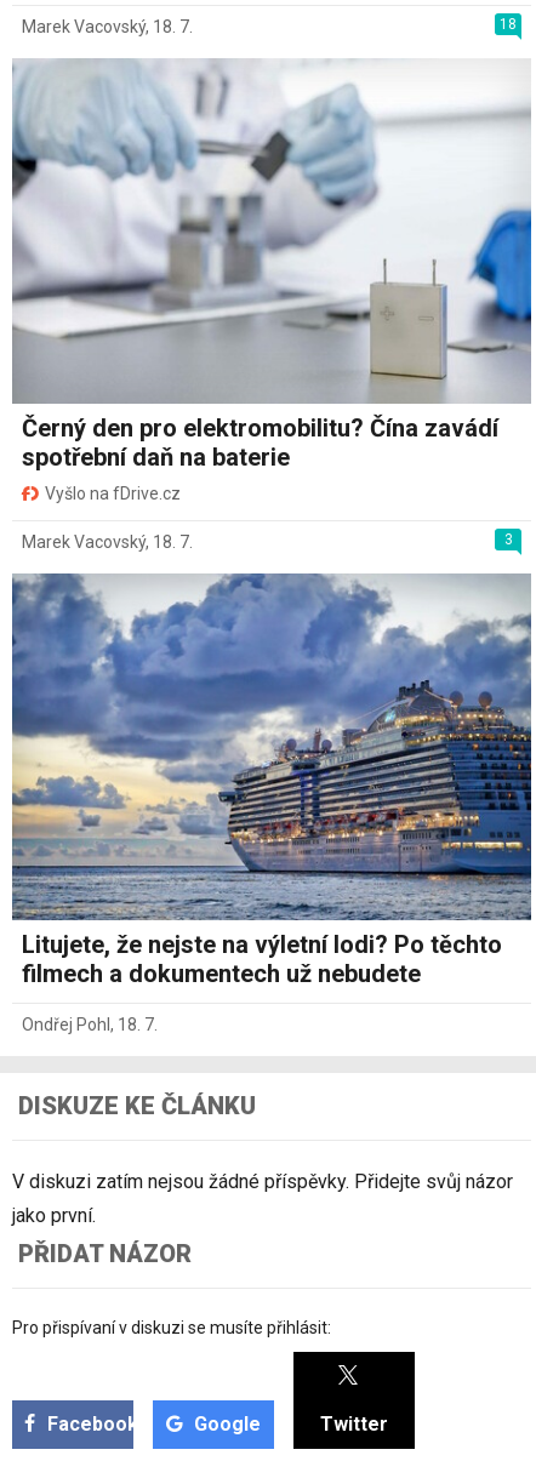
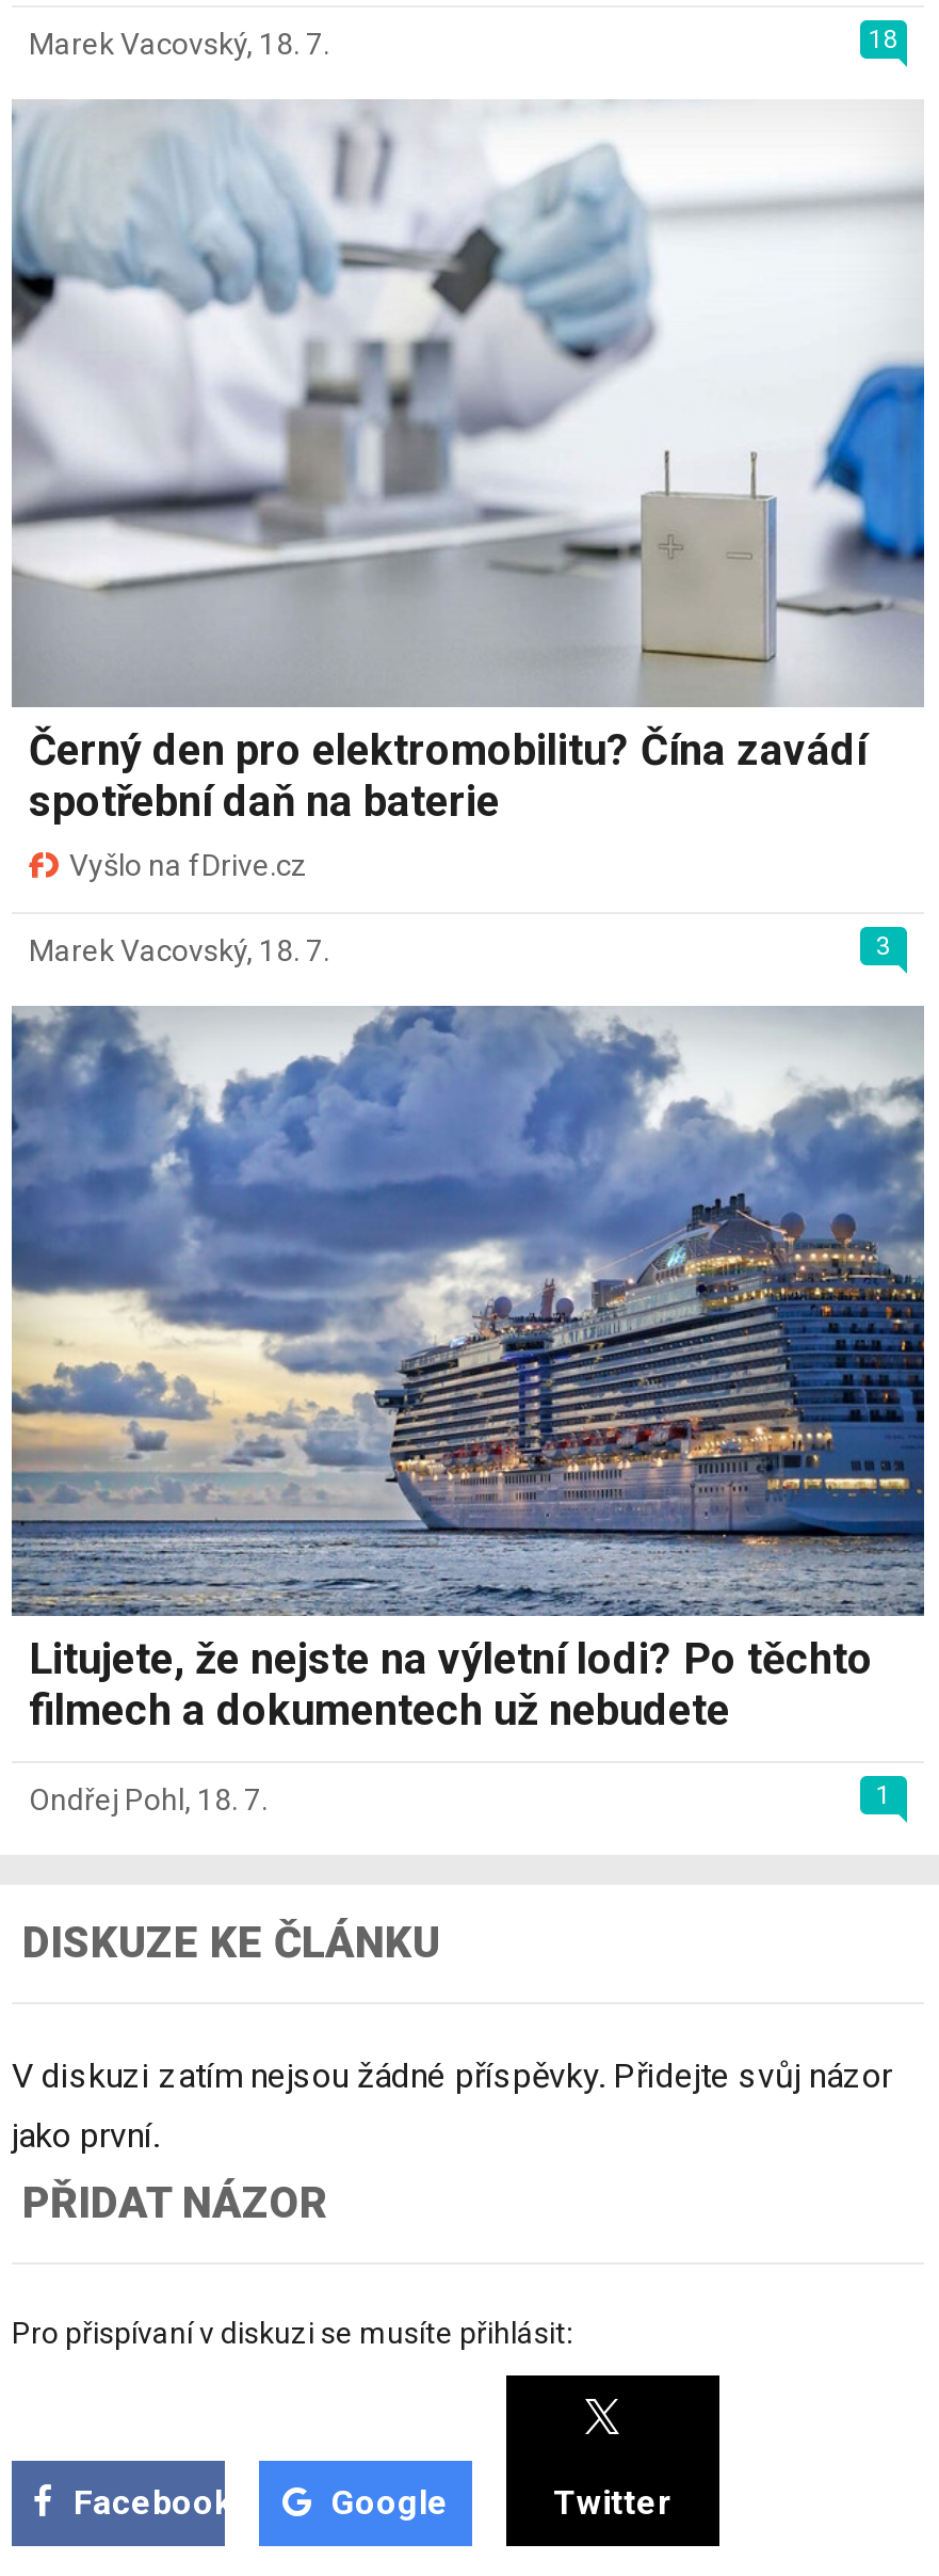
+ 1
